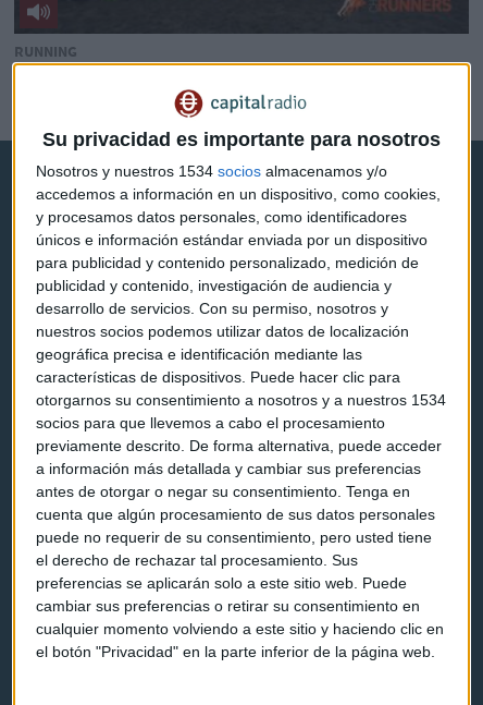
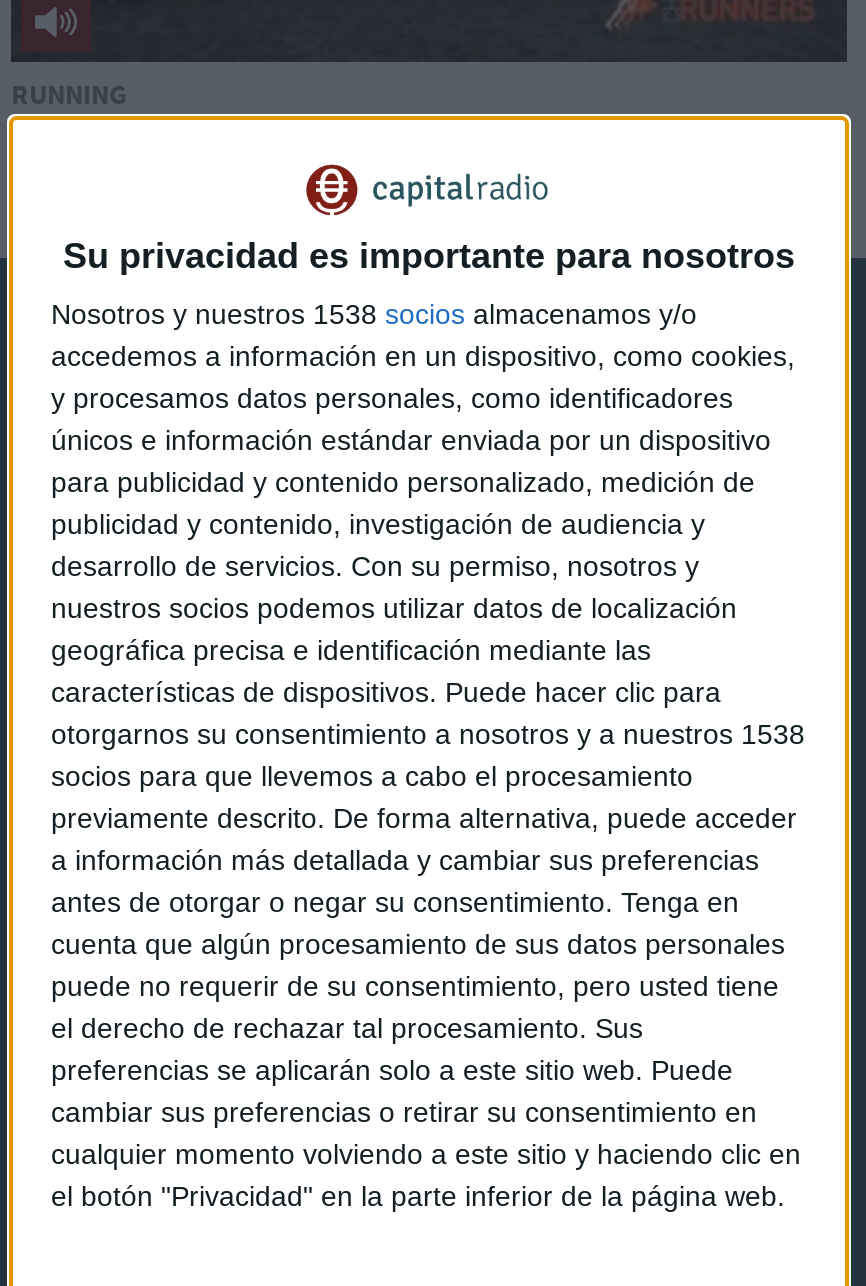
- Nosotros y nuestros 1534 socios almacenamos y/o
+ Nosotros y nuestros 1538 socios almacenamos y/o

- otorgarnos su consentimiento a nosotros y a nuestros 1534
+ otorgarnos su consentimiento a nosotros y a nuestros 1538
